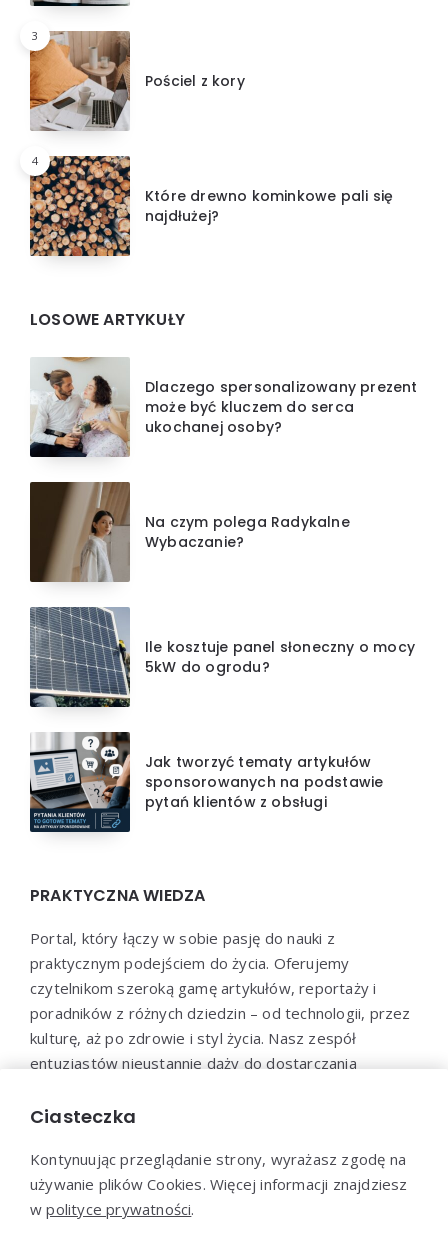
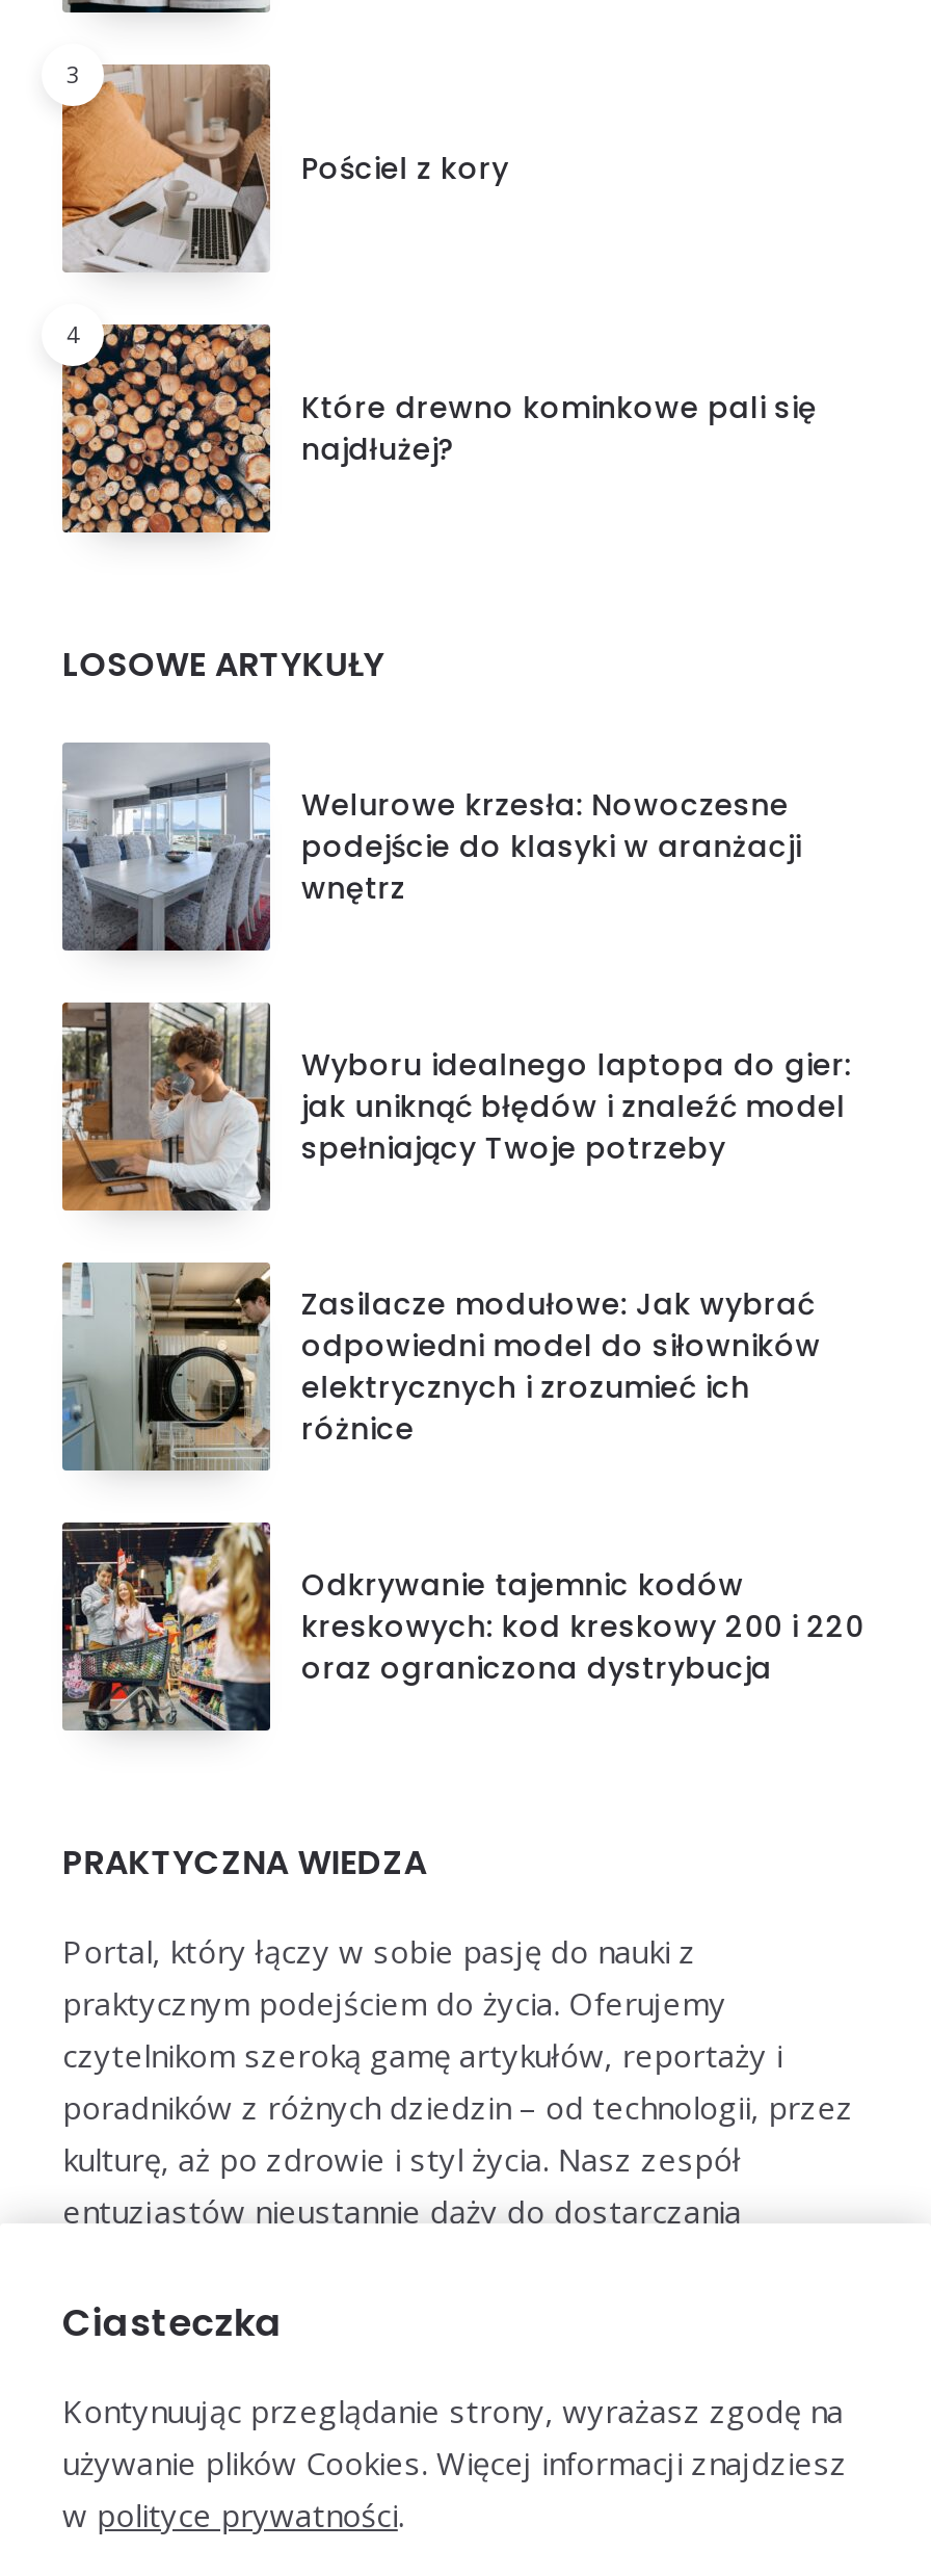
- [image]
- Dlaczego spersonalizowany prezent
- może być kluczem do serca
- ukochanej osoby?
+ [image]
+ Welurowe krzesła: Nowoczesne
+ podejście do klasyki w aranżacji
+ wnętrz

- [image]
- Na czym polega Radykalne
- Wybaczanie?
+ [image]
+ Wyboru idealnego laptopa do gier:
+ jak uniknąć błędów i znaleźć model
+ spełniający Twoje potrzeby

- [image]
- Ile kosztuje panel słoneczny o mocy
- 5kW do ogrodu?
+ [image]
+ Zasilacze modułowe: Jak wybrać
+ odpowiedni model do siłowników
+ elektrycznych i zrozumieć ich
+ różnice

- [image]
- Jak tworzyć tematy artykułów
- sponsorowanych na podstawie
- pytań klientów z obsługi
+ [image]
+ Odkrywanie tajemnic kodów
+ kreskowych: kod kreskowy 200 i 220
+ oraz ograniczona dystrybucja
